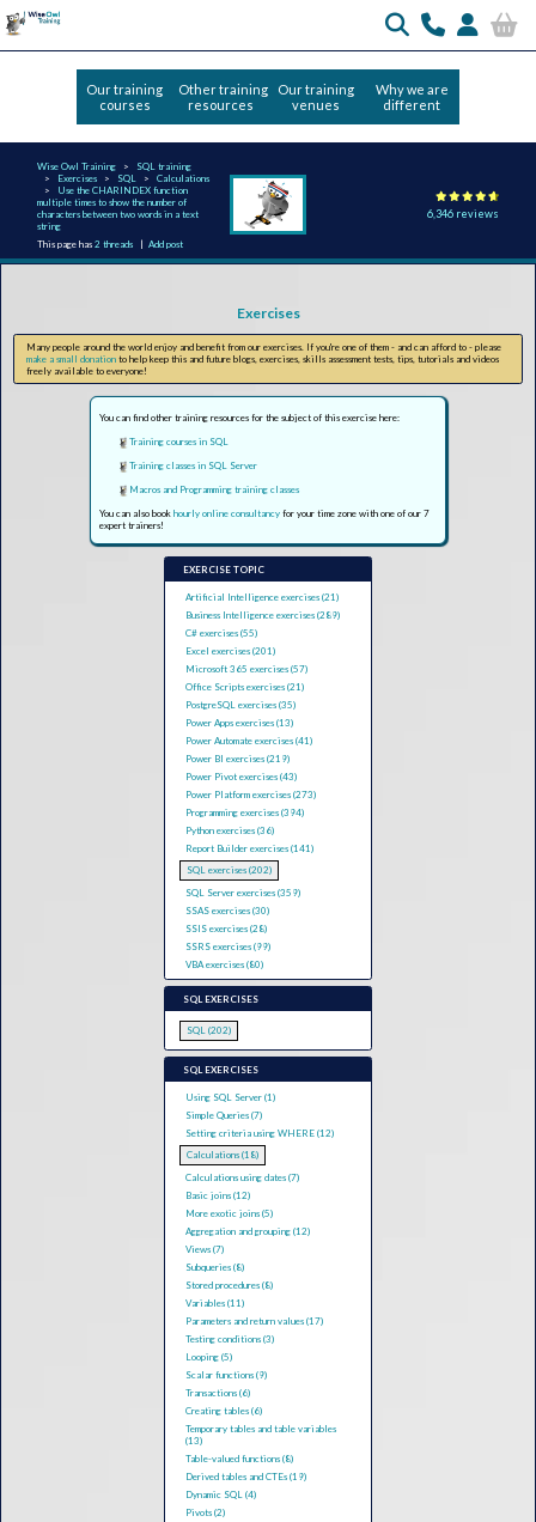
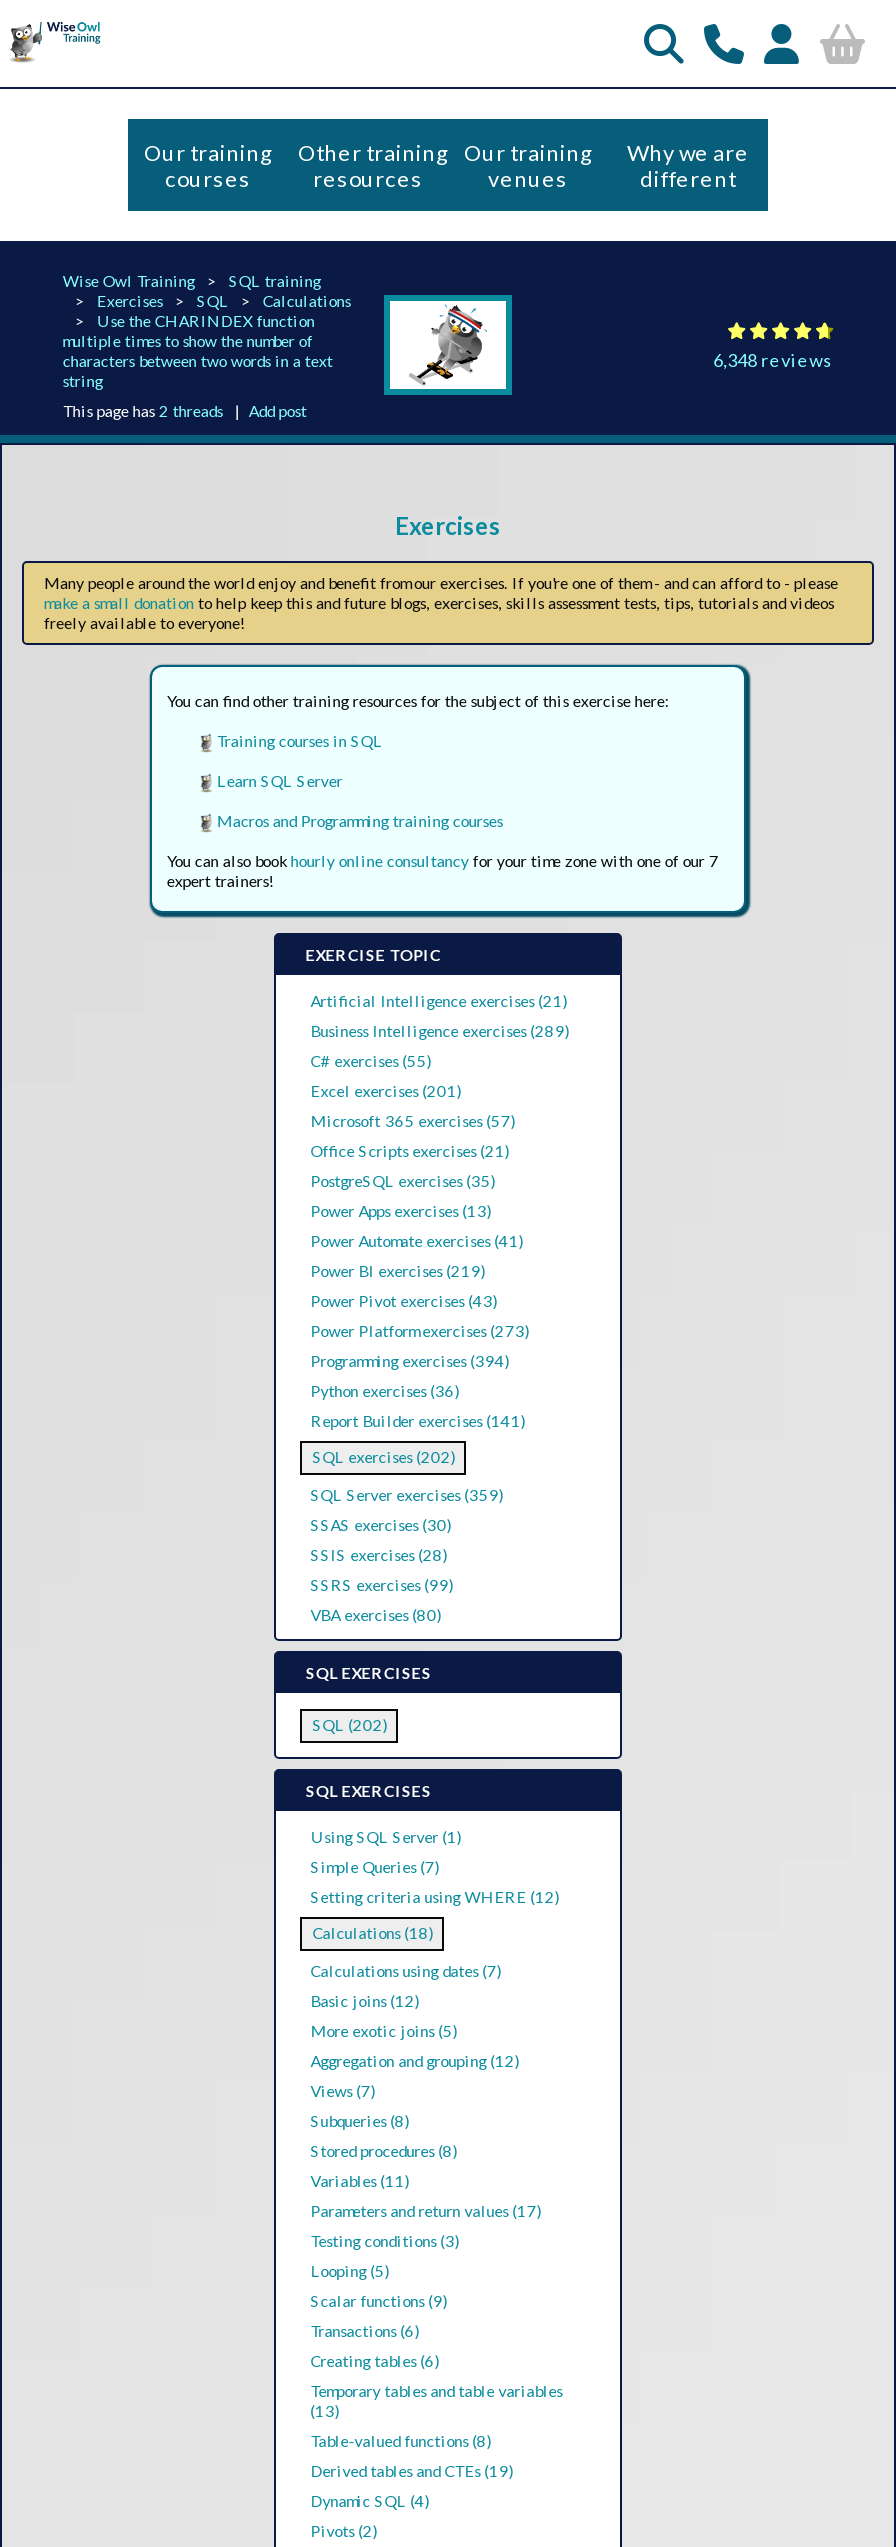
- 6,346 reviews
+ 6,348 reviews

- Training classes in SQL Server
+ Learn SQL Server

- Macros and Programming training classes
+ Macros and Programming training courses
